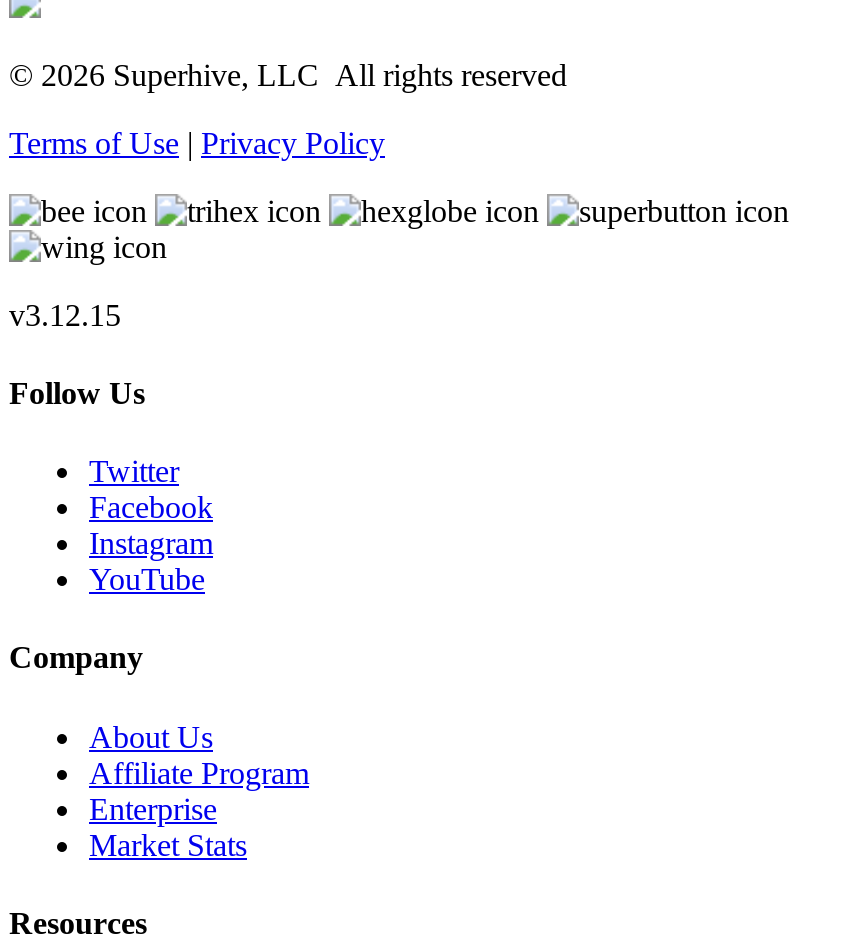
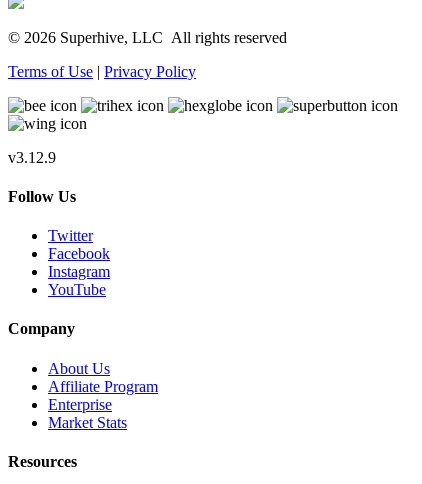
- v3.12.15
+ v3.12.9
